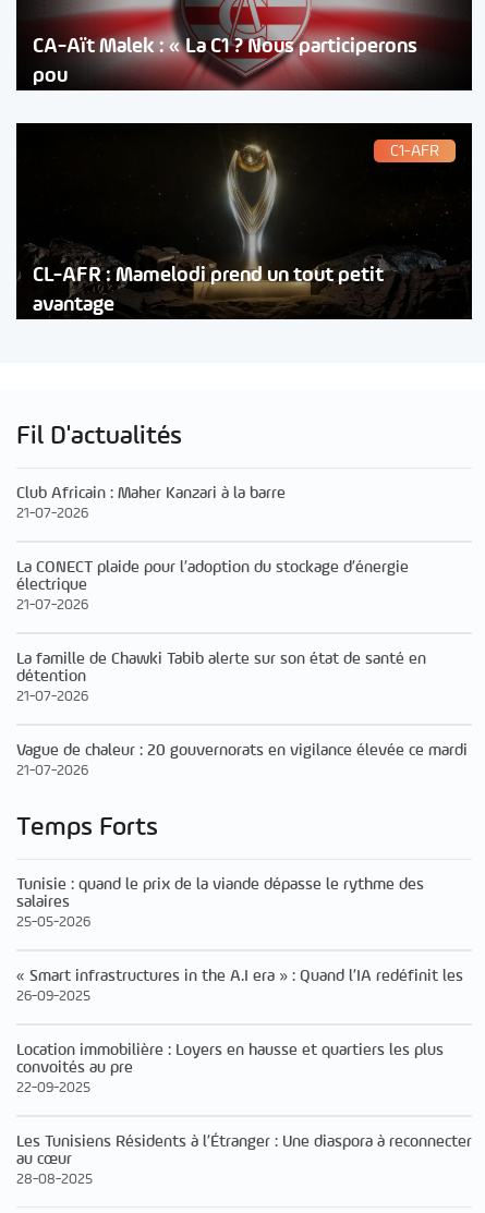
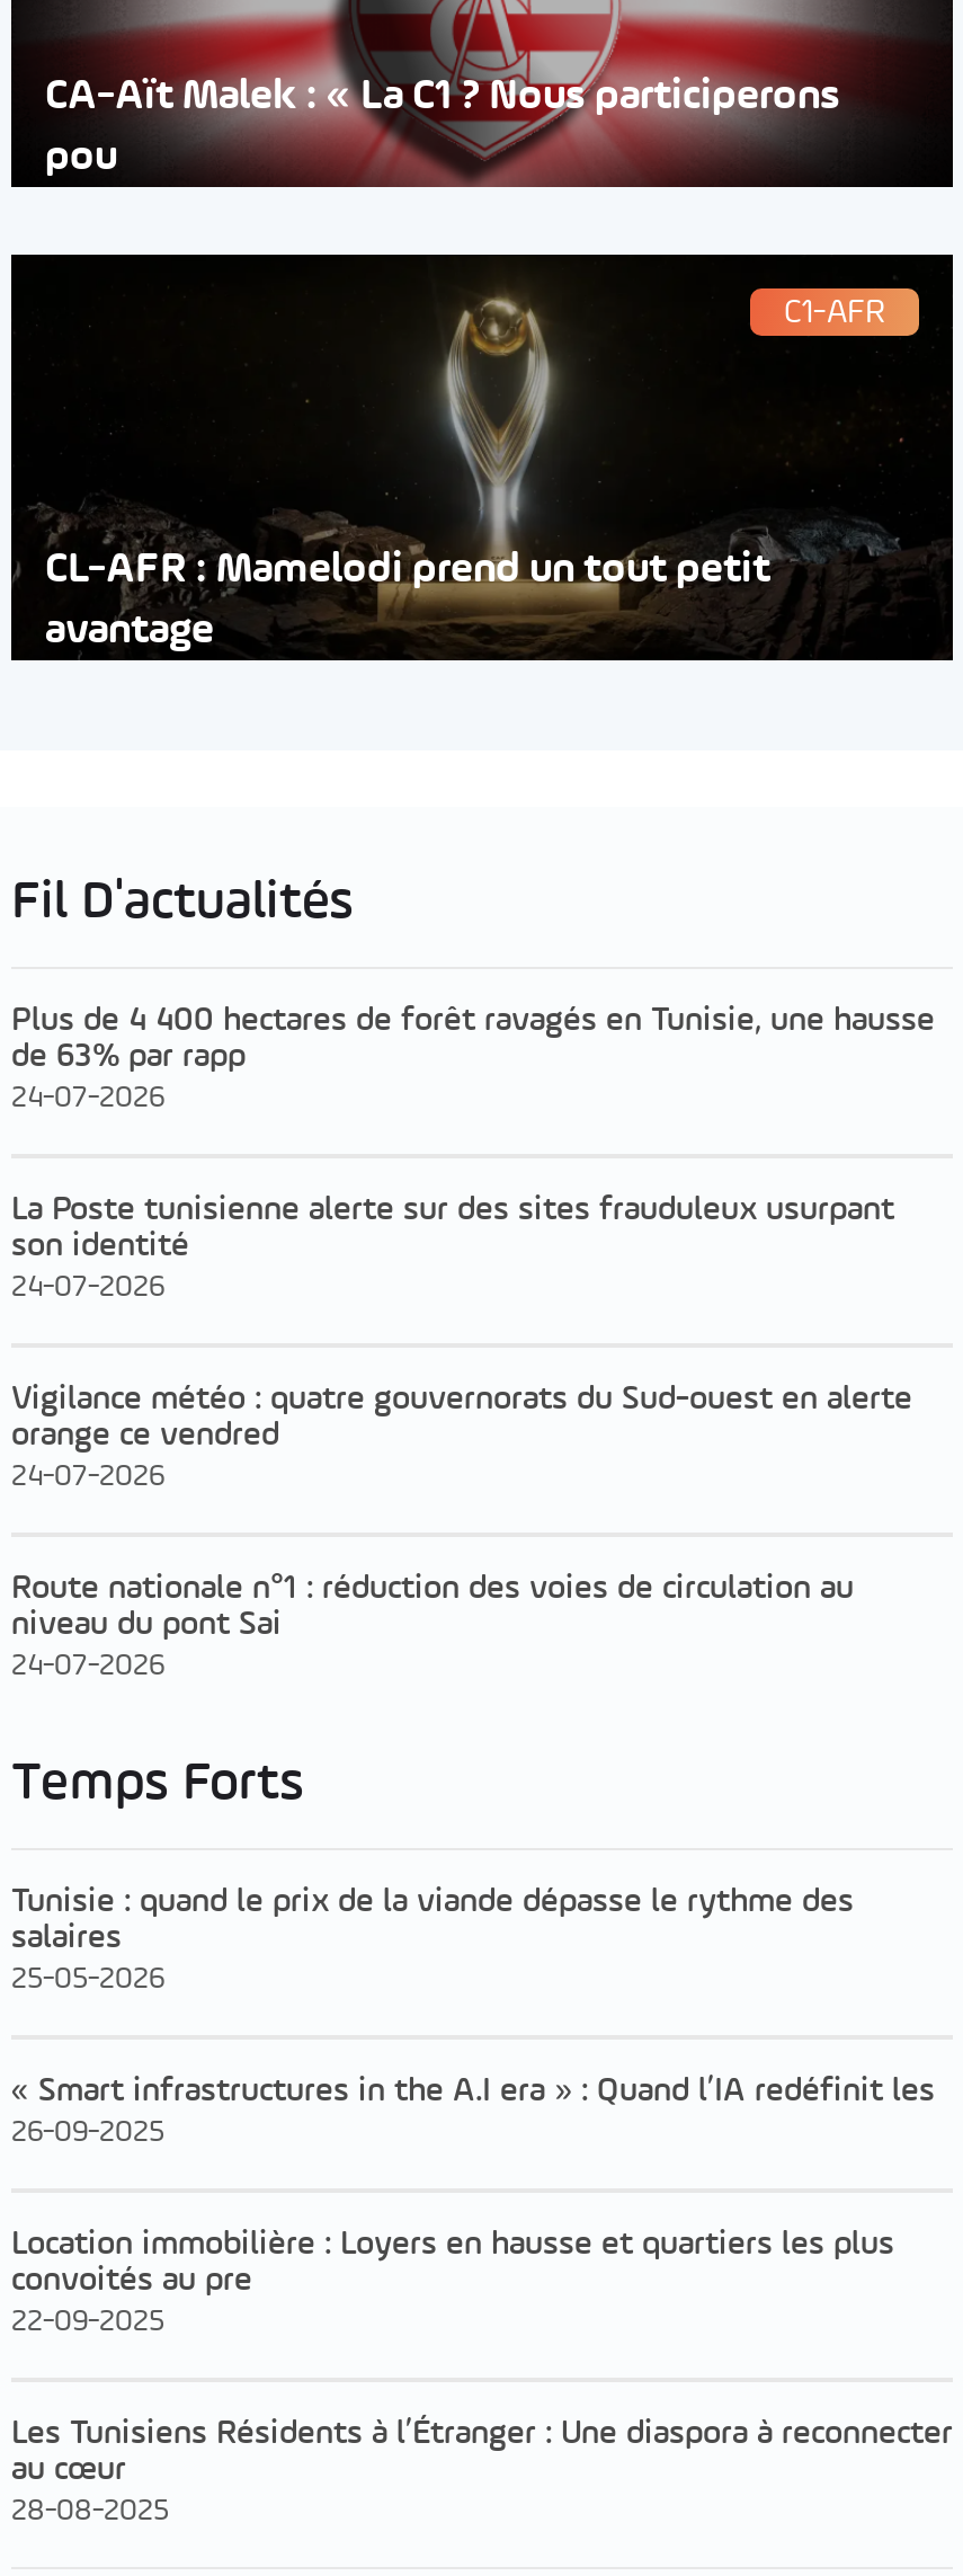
- Club Africain : Maher Kanzari à la barre
- 21-07-2026
+ Plus de 4 400 hectares de forêt ravagés en Tunisie, une hausse
+ de 63% par rapp
+ 24-07-2026

- La CONECT plaide pour l’adoption du stockage d’énergie
- électrique
- 21-07-2026
+ La Poste tunisienne alerte sur des sites frauduleux usurpant
+ son identité
+ 24-07-2026

- La famille de Chawki Tabib alerte sur son état de santé en
- détention
- 21-07-2026
+ Vigilance météo : quatre gouvernorats du Sud-ouest en alerte
+ orange ce vendred
+ 24-07-2026

- Vague de chaleur : 20 gouvernorats en vigilance élevée ce mardi
- 21-07-2026
+ Route nationale n°1 : réduction des voies de circulation au
+ niveau du pont Sai
+ 24-07-2026
